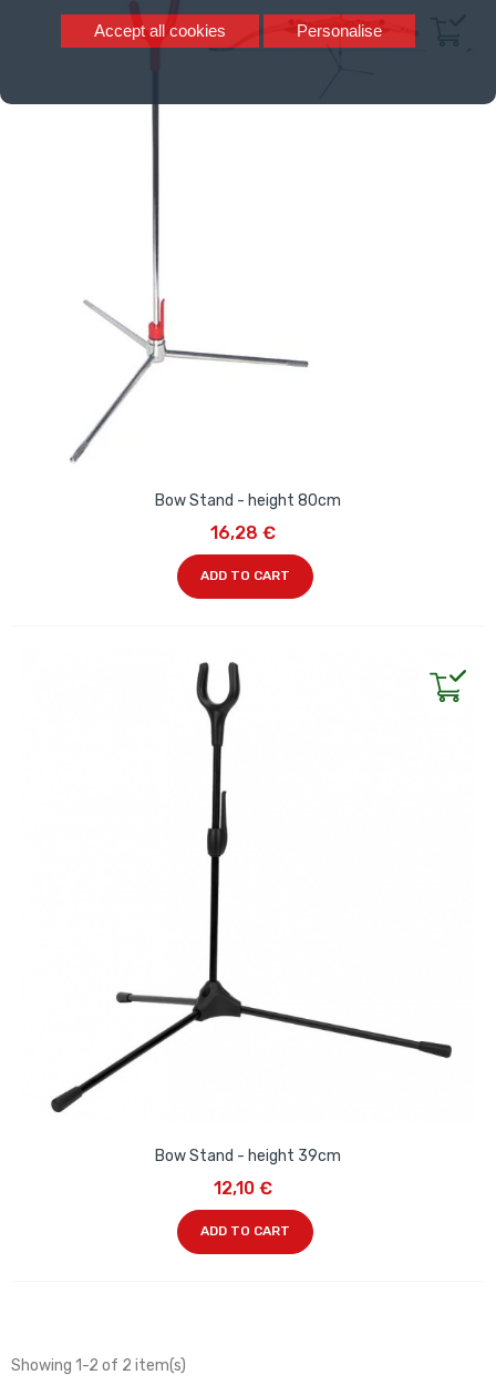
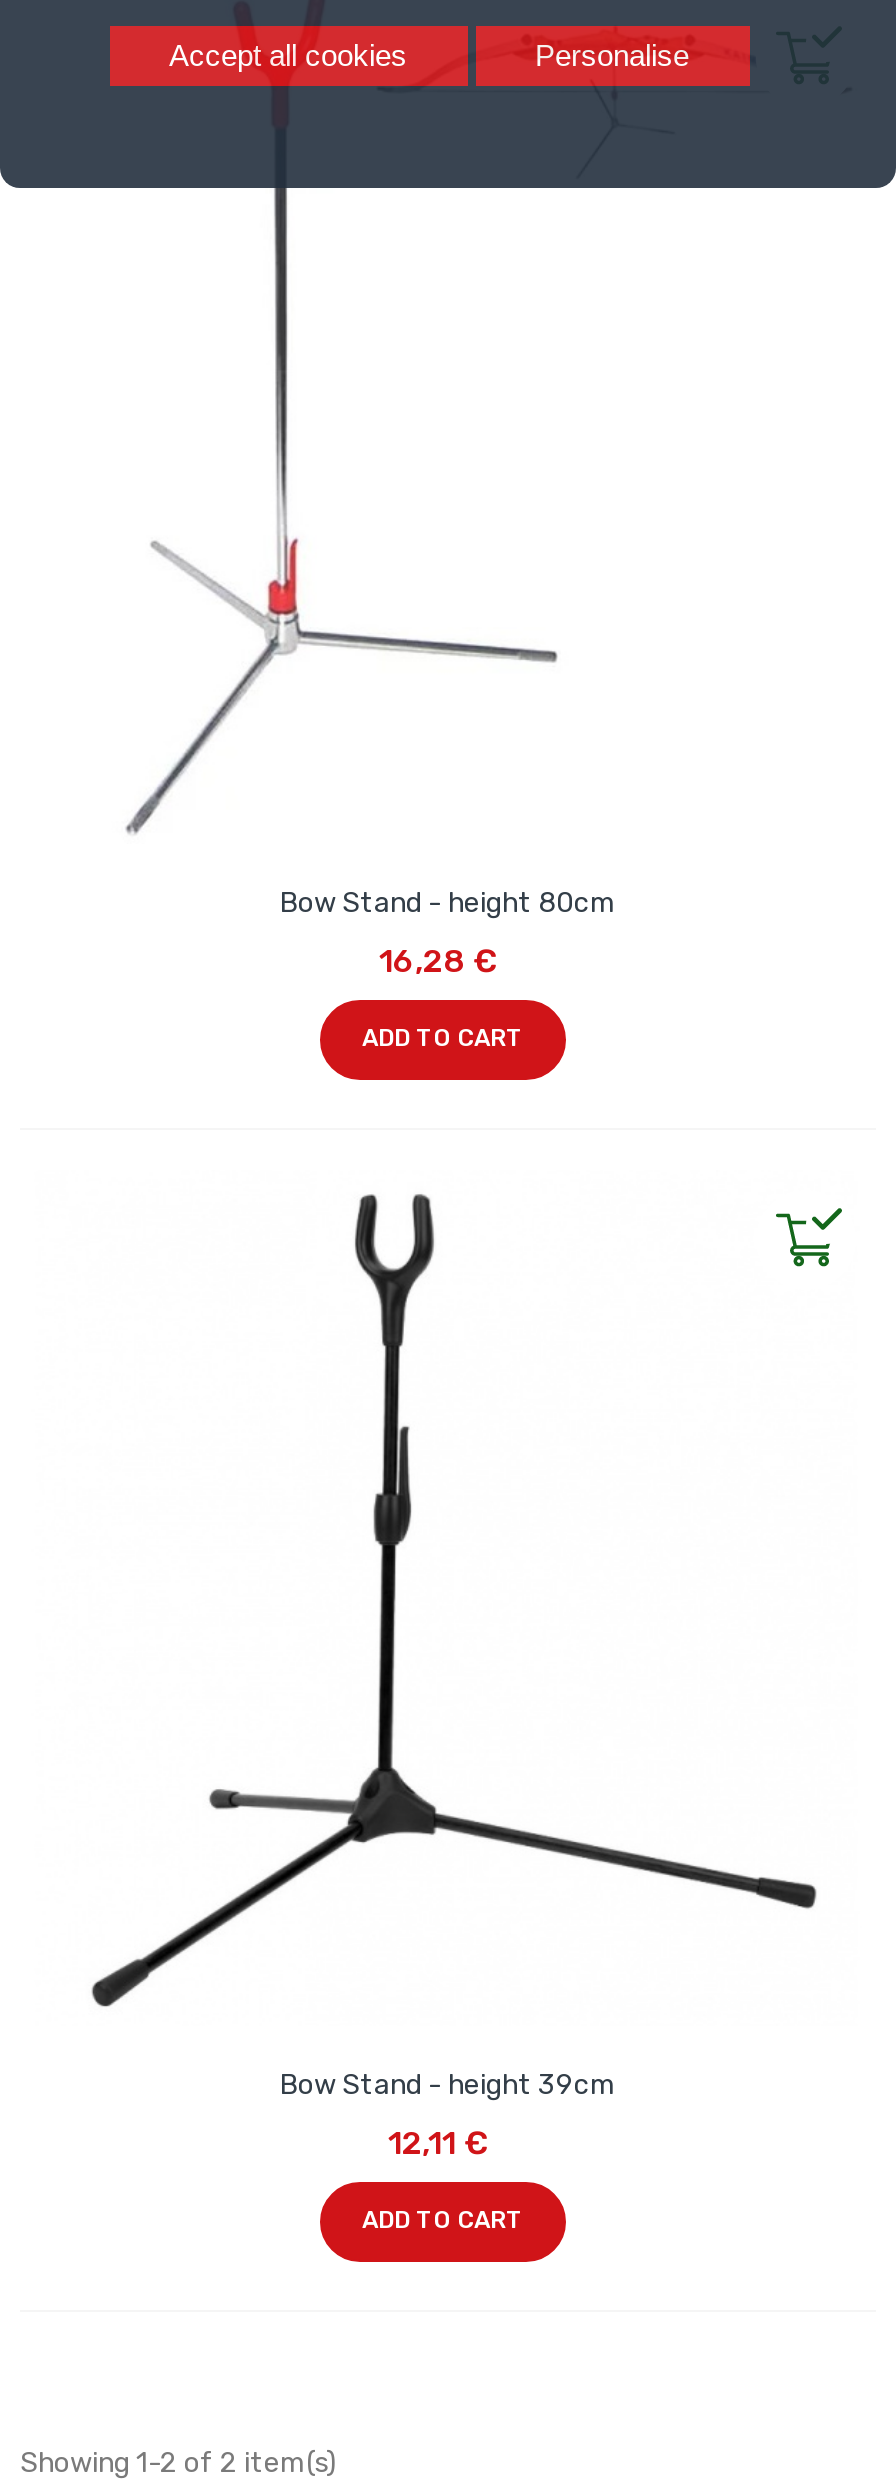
- 12,10 €
+ 12,11 €
